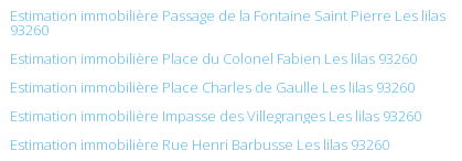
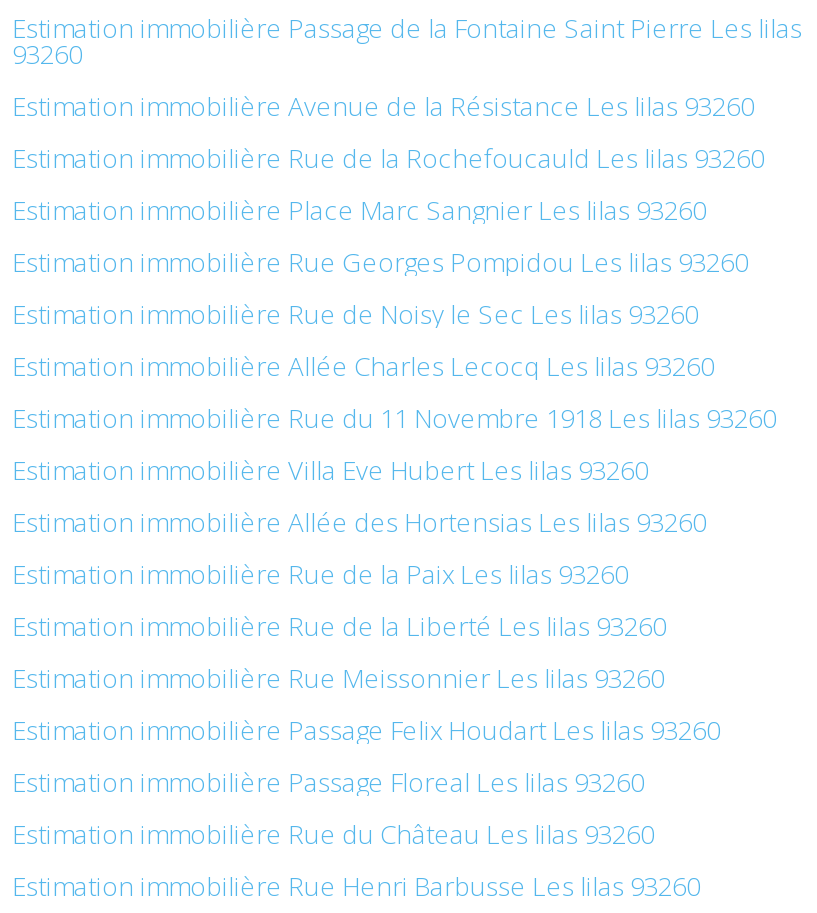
- Estimation immobilière Place du Colonel Fabien Les lilas 93260
- Estimation immobilière Place Charles de Gaulle Les lilas 93260
- Estimation immobilière Impasse des Villegranges Les lilas 93260
+ Estimation immobilière Avenue de la Résistance Les lilas 93260
+ Estimation immobilière Rue de la Rochefoucauld Les lilas 93260
+ Estimation immobilière Place Marc Sangnier Les lilas 93260
+ Estimation immobilière Rue Georges Pompidou Les lilas 93260
+ Estimation immobilière Rue de Noisy le Sec Les lilas 93260
+ Estimation immobilière Allée Charles Lecocq Les lilas 93260
+ Estimation immobilière Rue du 11 Novembre 1918 Les lilas 93260
+ Estimation immobilière Villa Eve Hubert Les lilas 93260
+ Estimation immobilière Allée des Hortensias Les lilas 93260
+ Estimation immobilière Rue de la Paix Les lilas 93260
+ Estimation immobilière Rue de la Liberté Les lilas 93260
+ Estimation immobilière Rue Meissonnier Les lilas 93260
+ Estimation immobilière Passage Felix Houdart Les lilas 93260
+ Estimation immobilière Passage Floreal Les lilas 93260
+ Estimation immobilière Rue du Château Les lilas 93260
